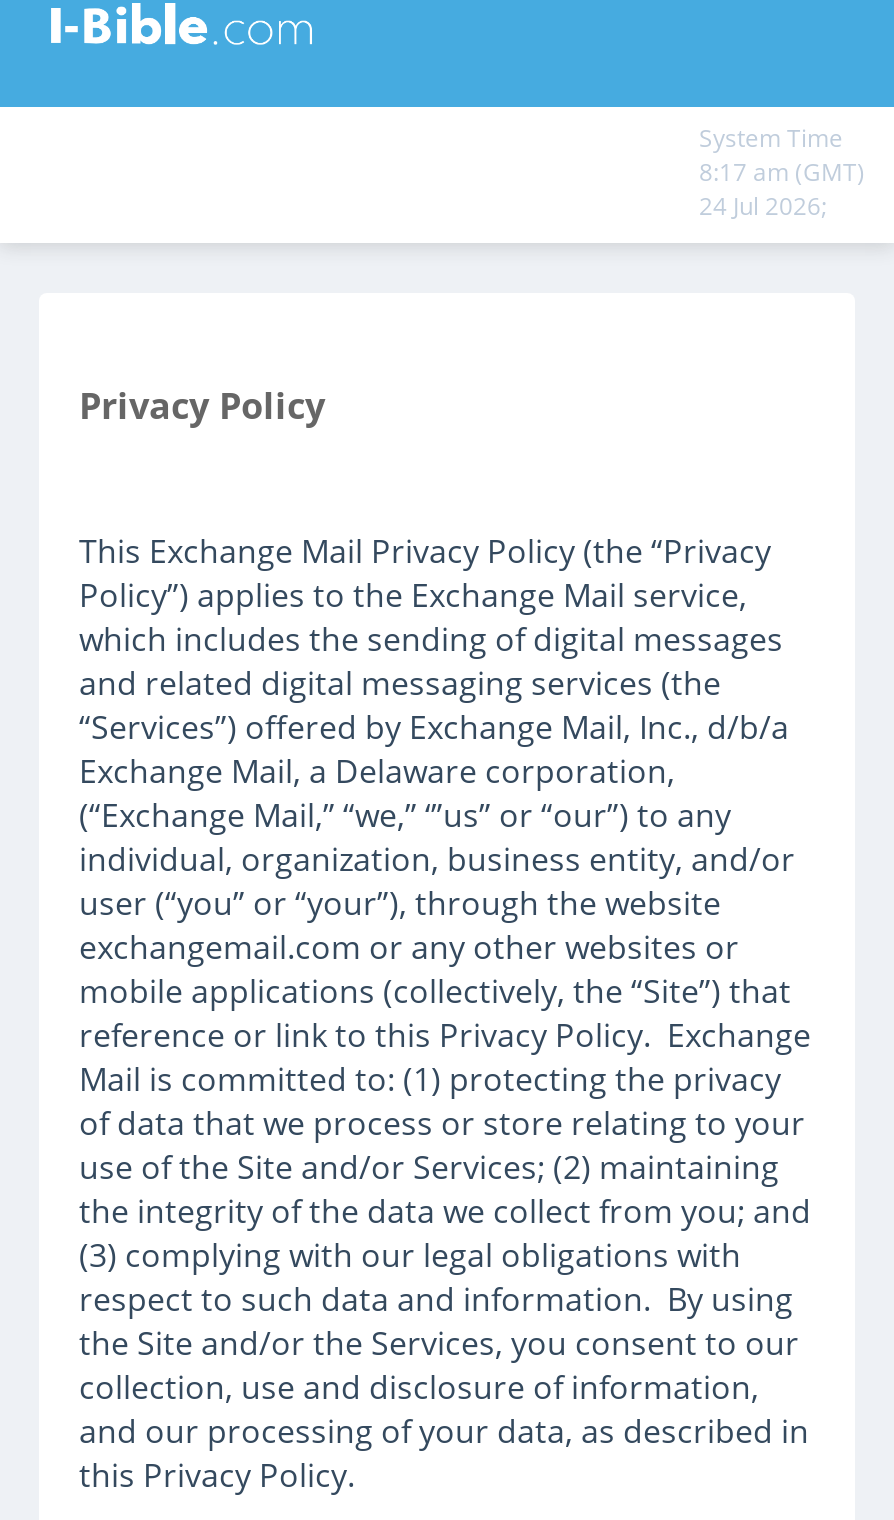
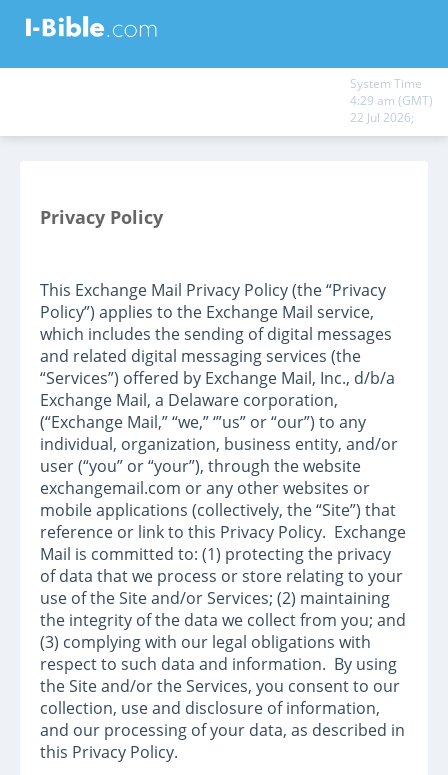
- 8:17 am (GMT)
+ 4:29 am (GMT)

- 24 Jul 2026;
+ 22 Jul 2026;
